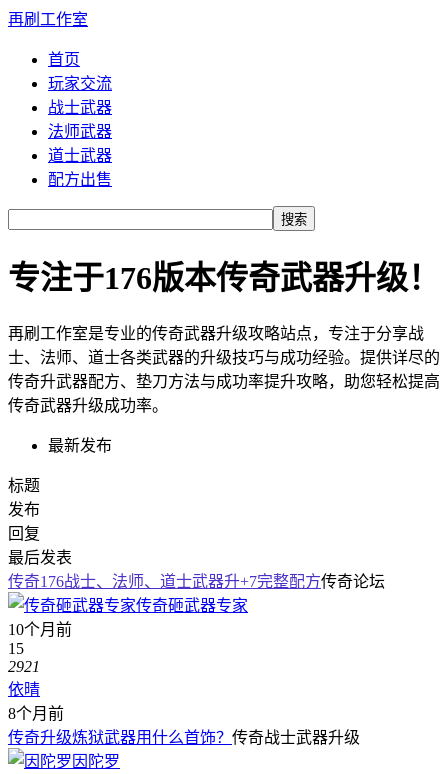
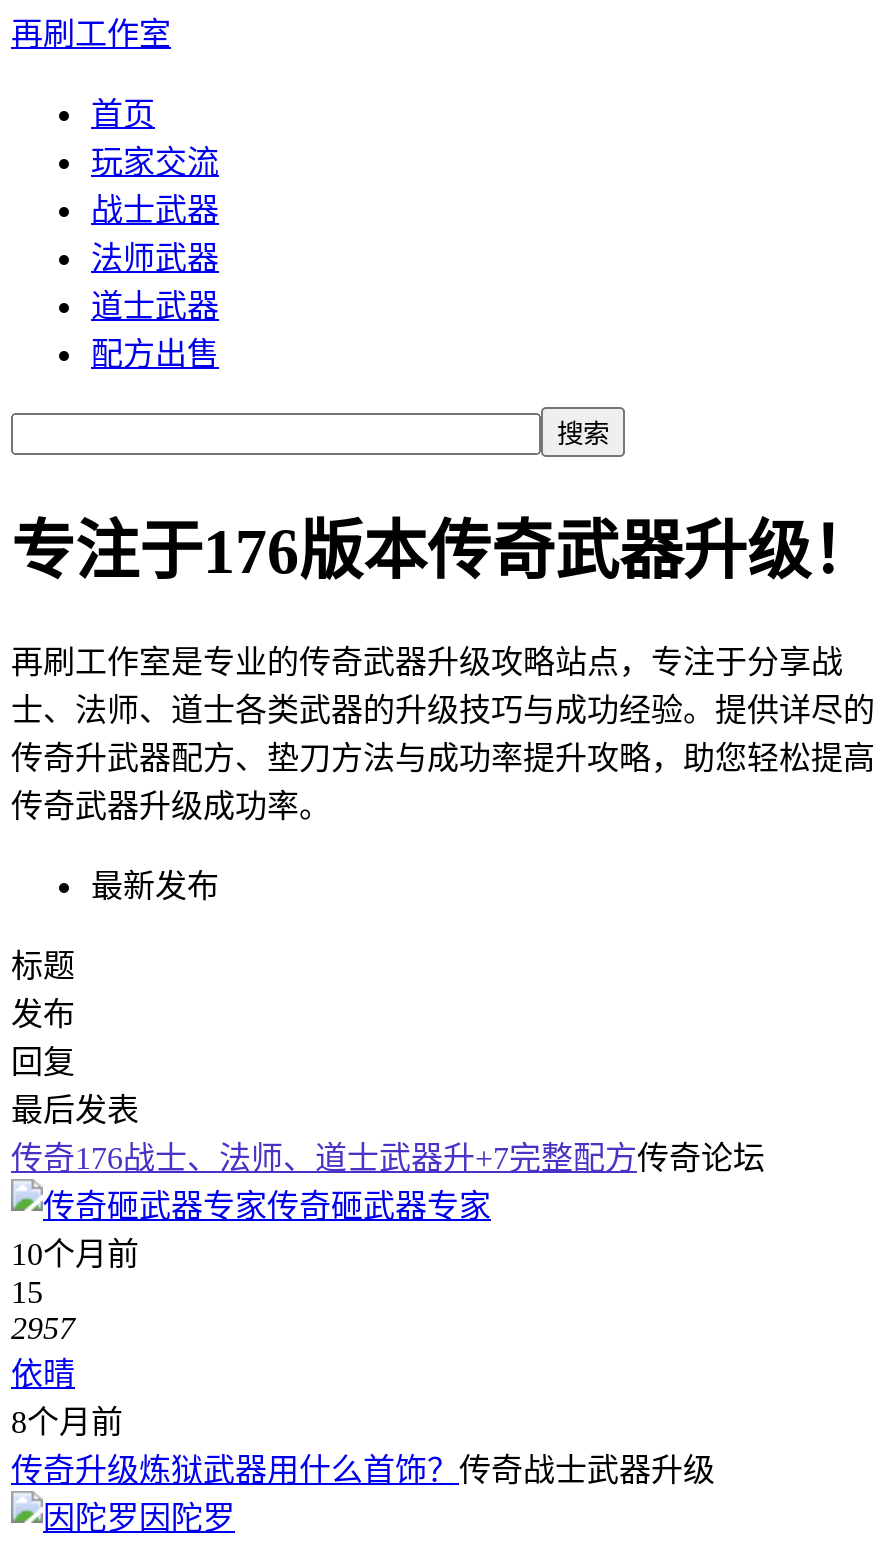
- 2921
+ 2957
